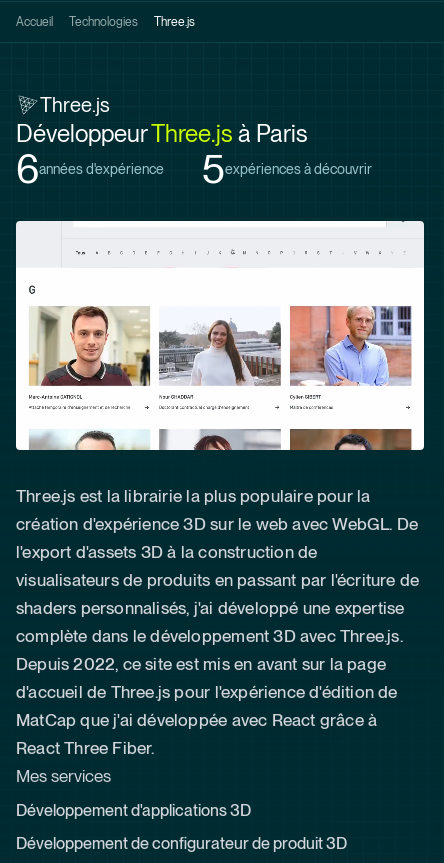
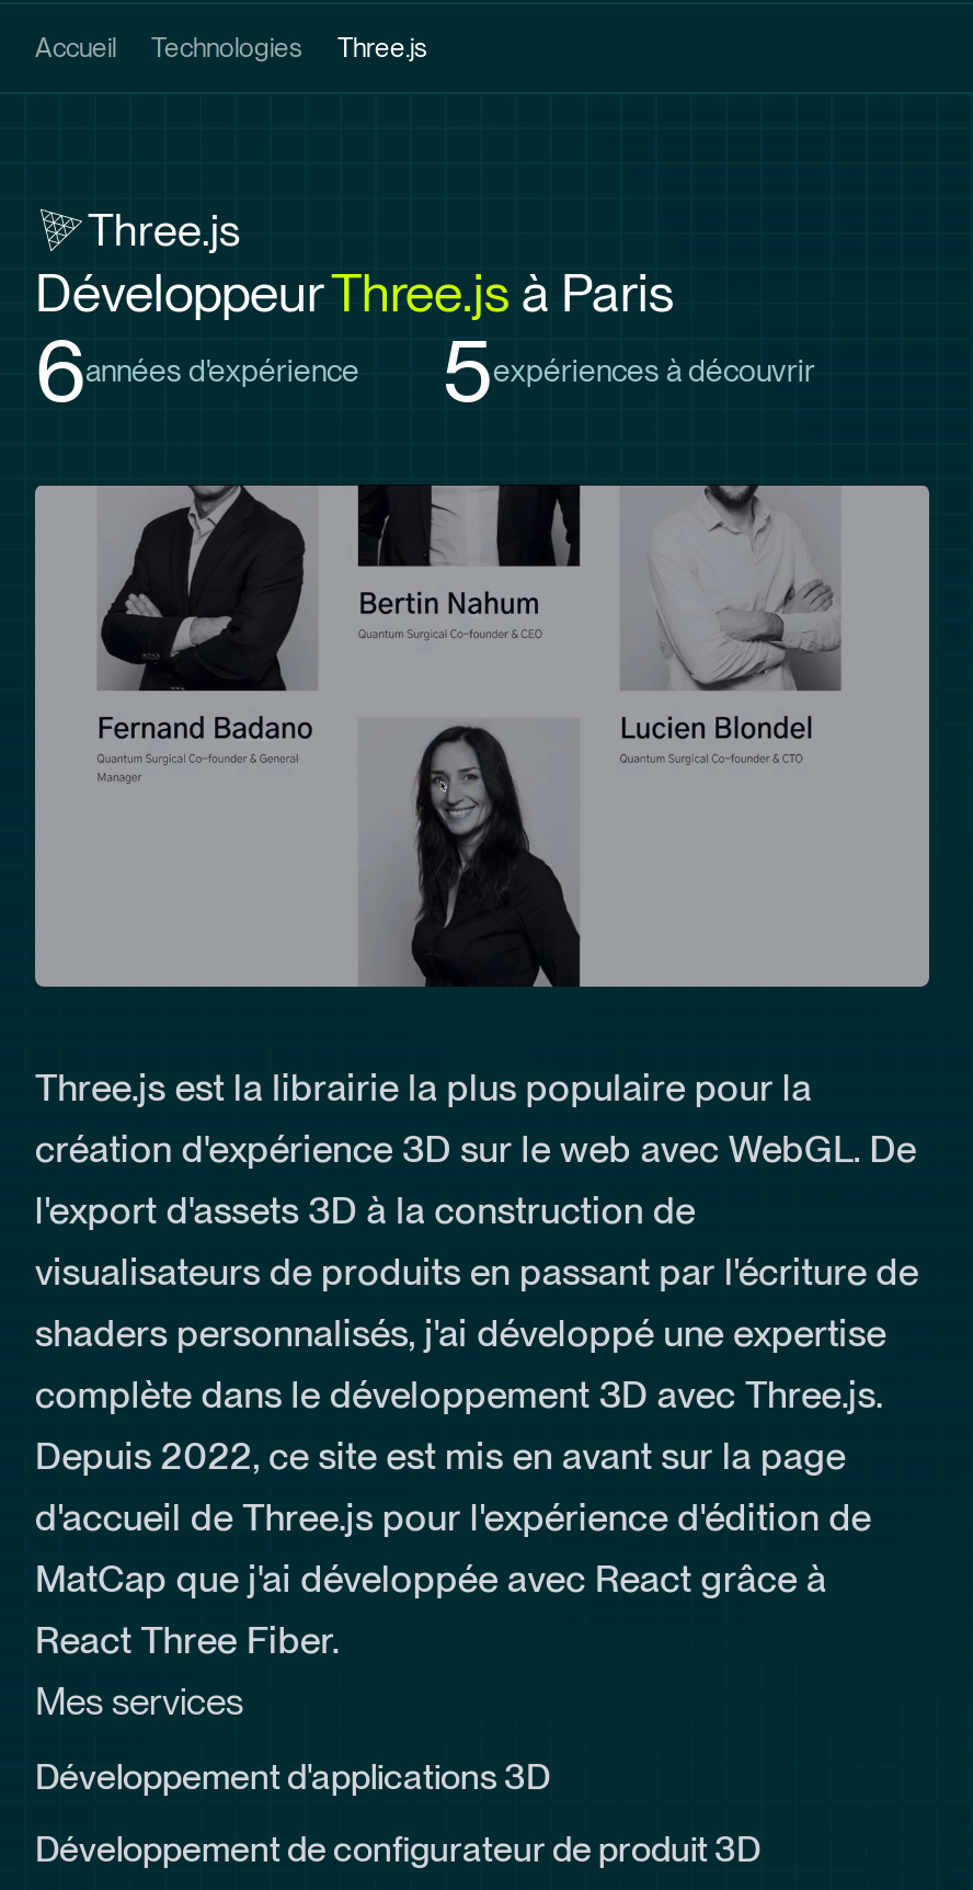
- [image]
+ [image]
